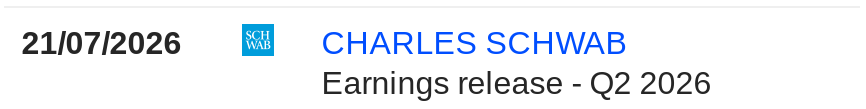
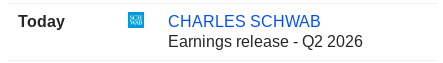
- 21/07/2026
+ Today
